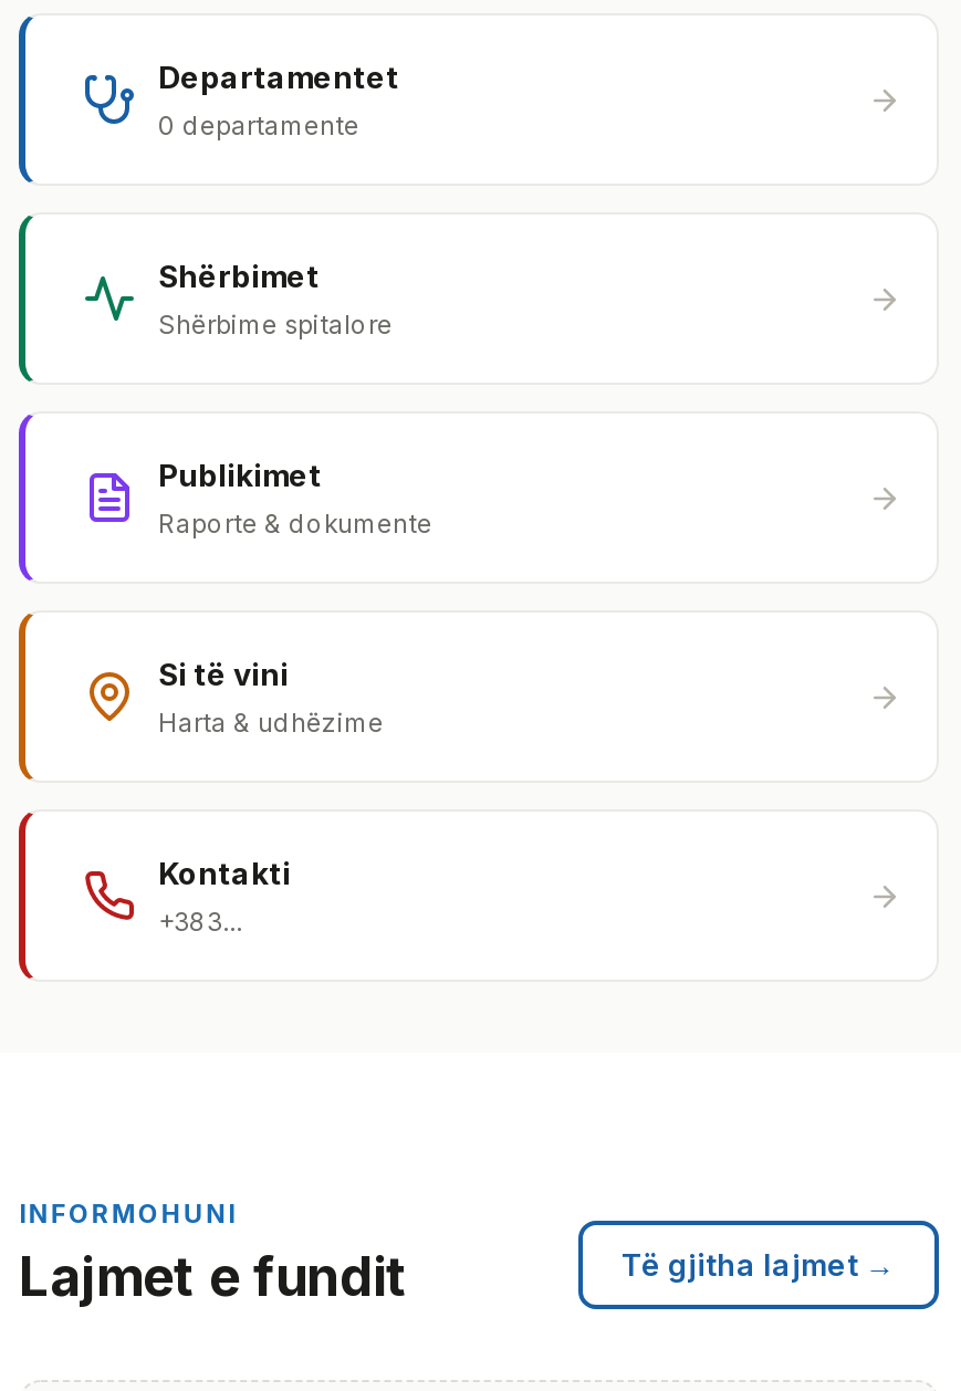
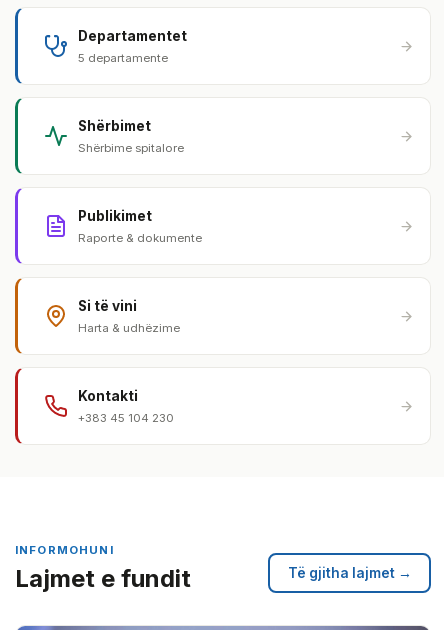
- 0 departamente
+ 5 departamente

- +383...
+ +383 45 104 230
